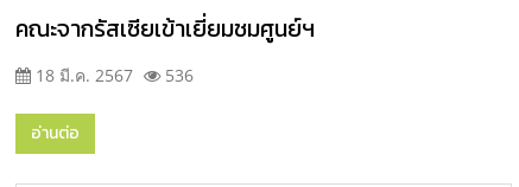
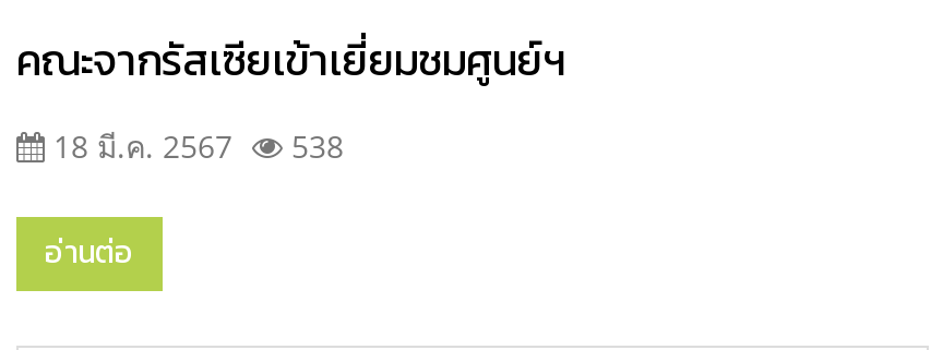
- 18 มี.ค. 2567 536
+ 18 มี.ค. 2567 538
